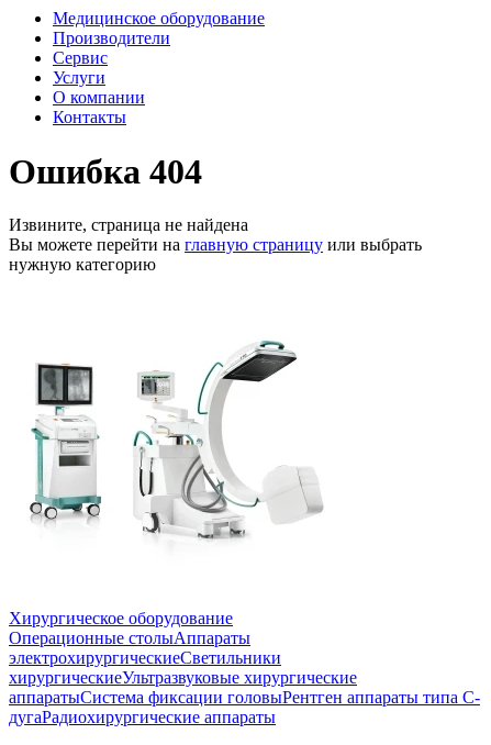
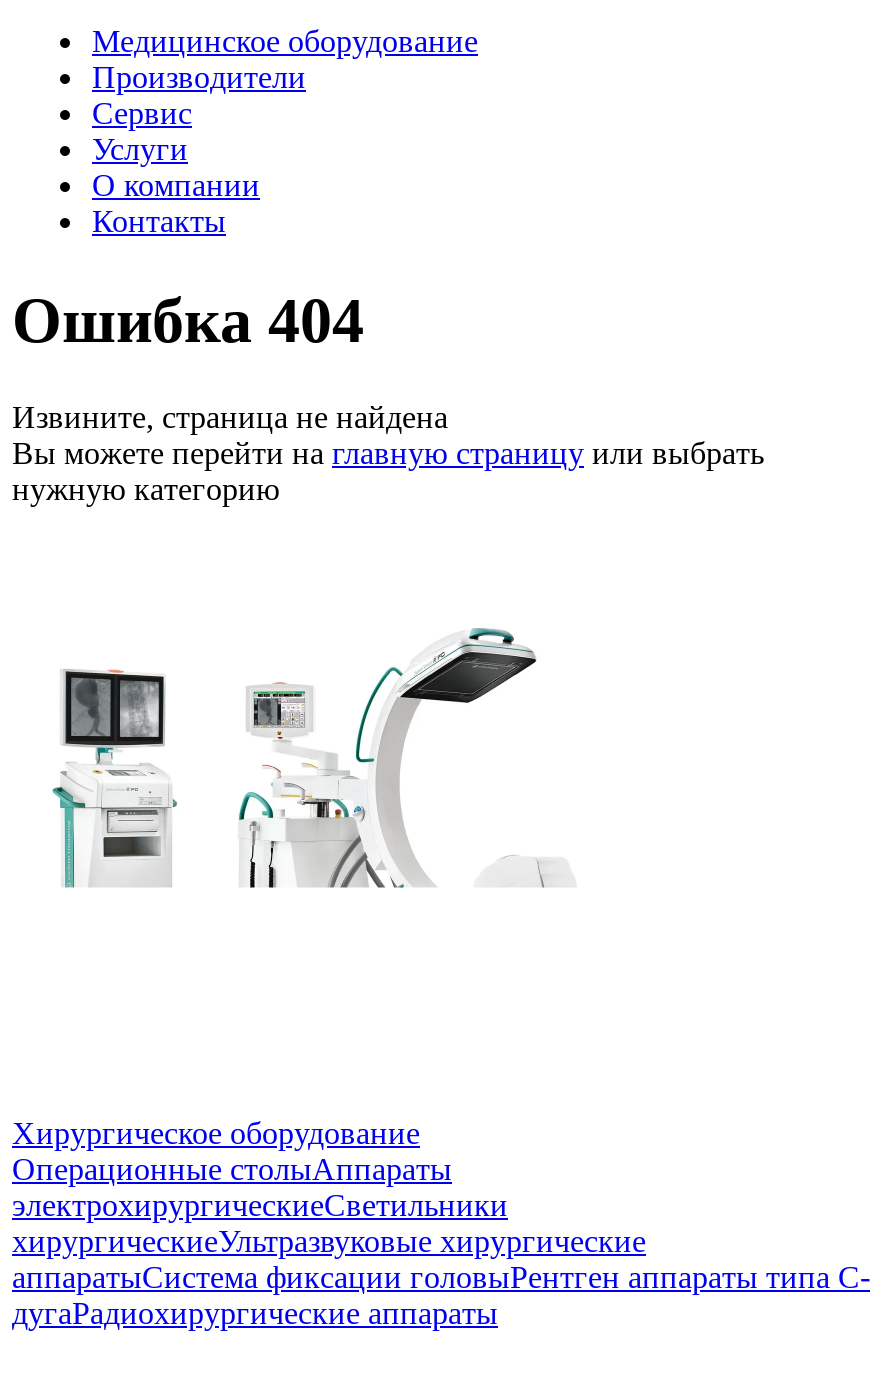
- [image]

- [image]
